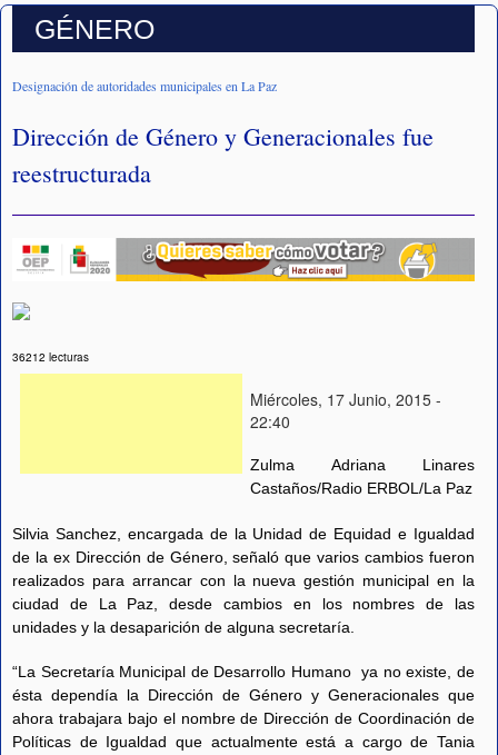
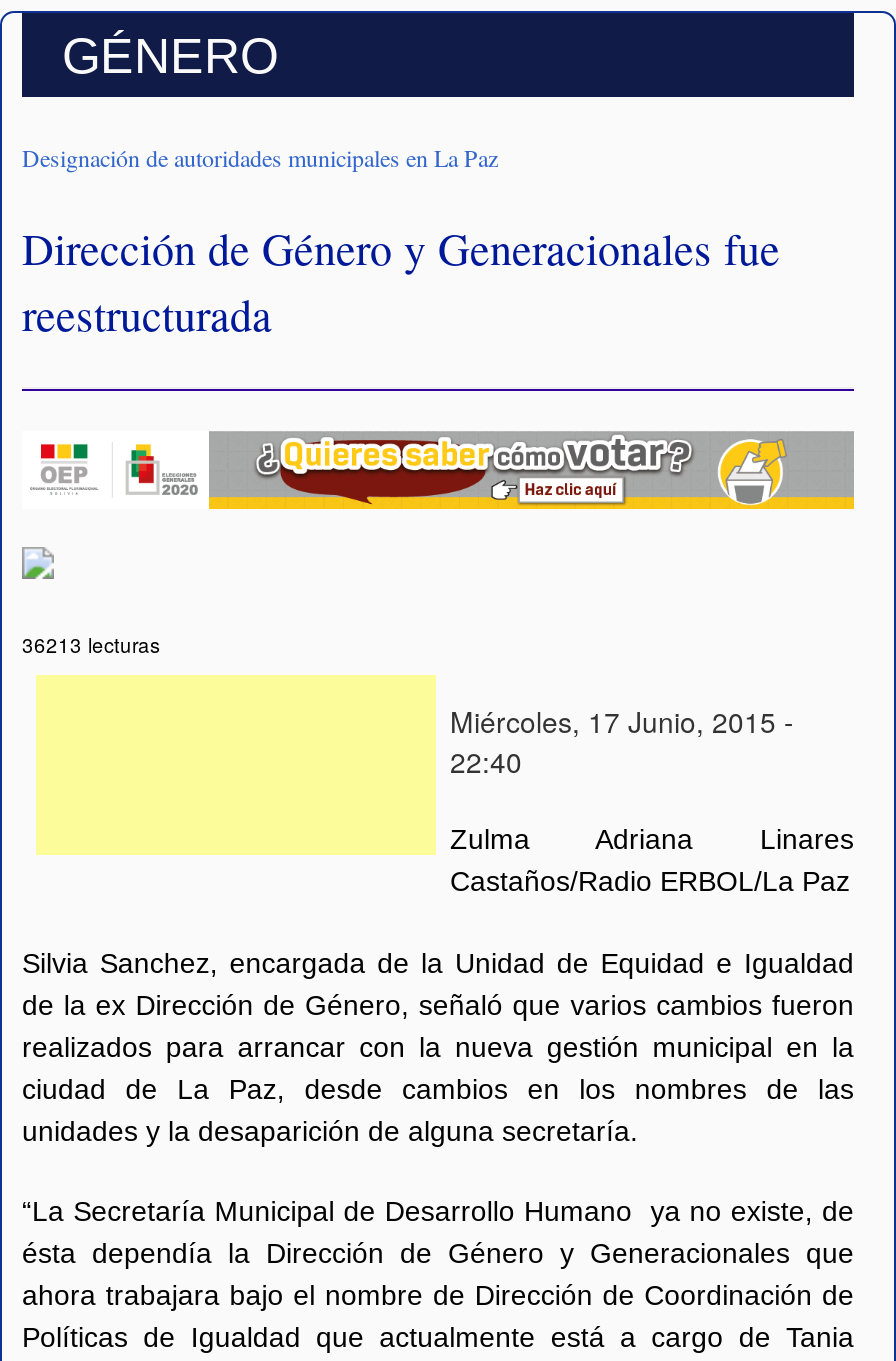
- 36212 lecturas
+ 36213 lecturas
